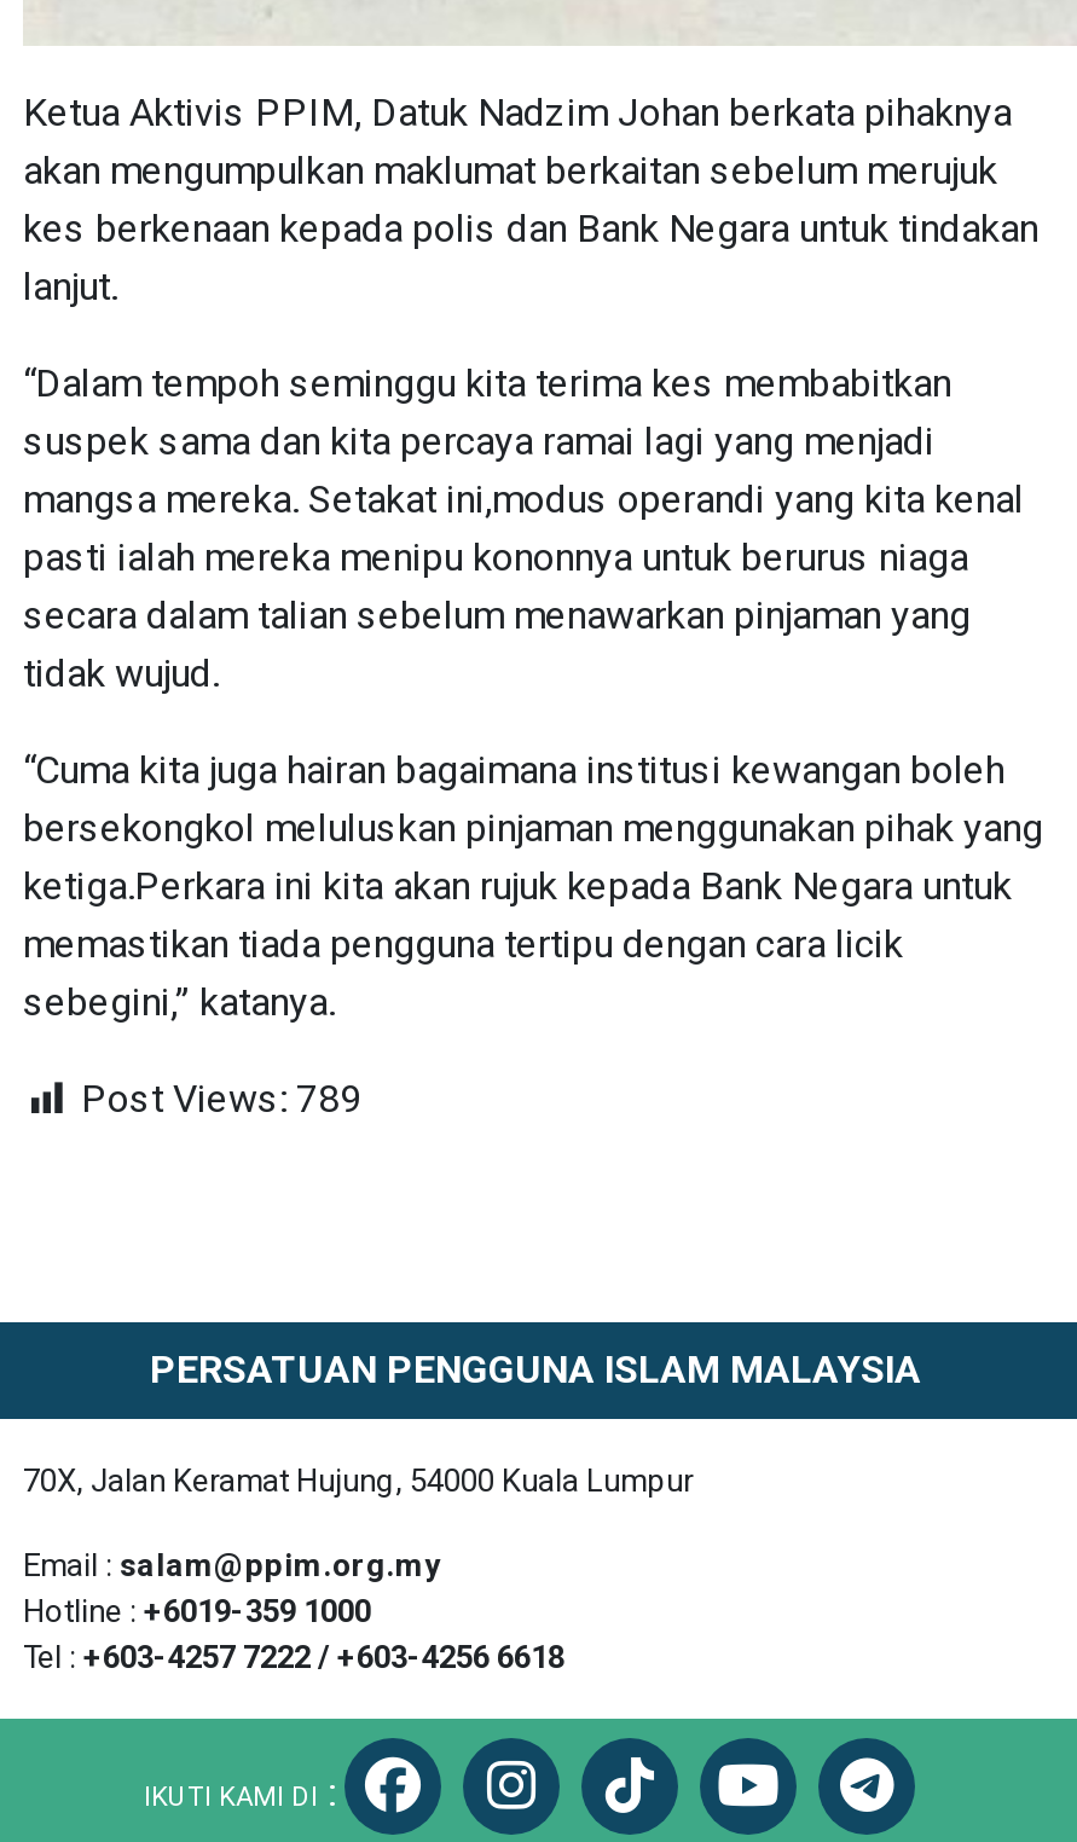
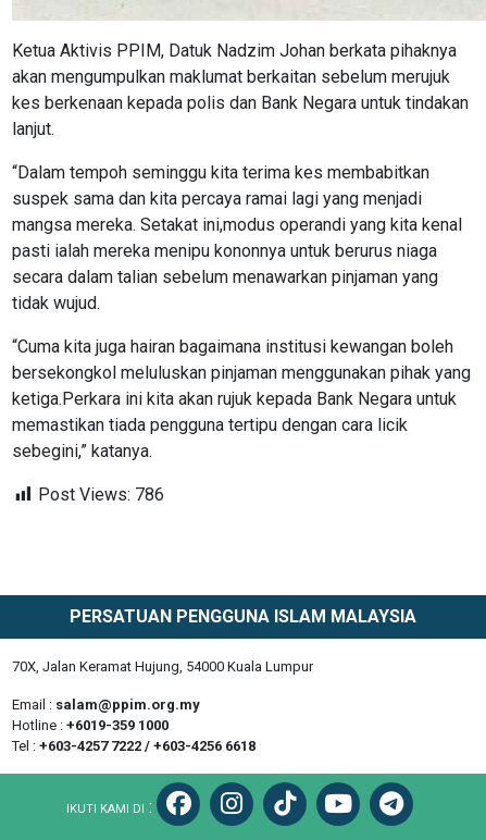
- Post Views: 789
+ Post Views: 786
